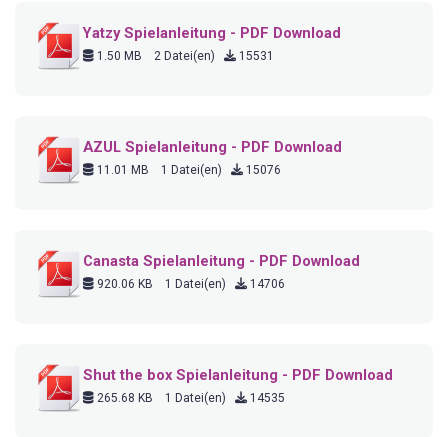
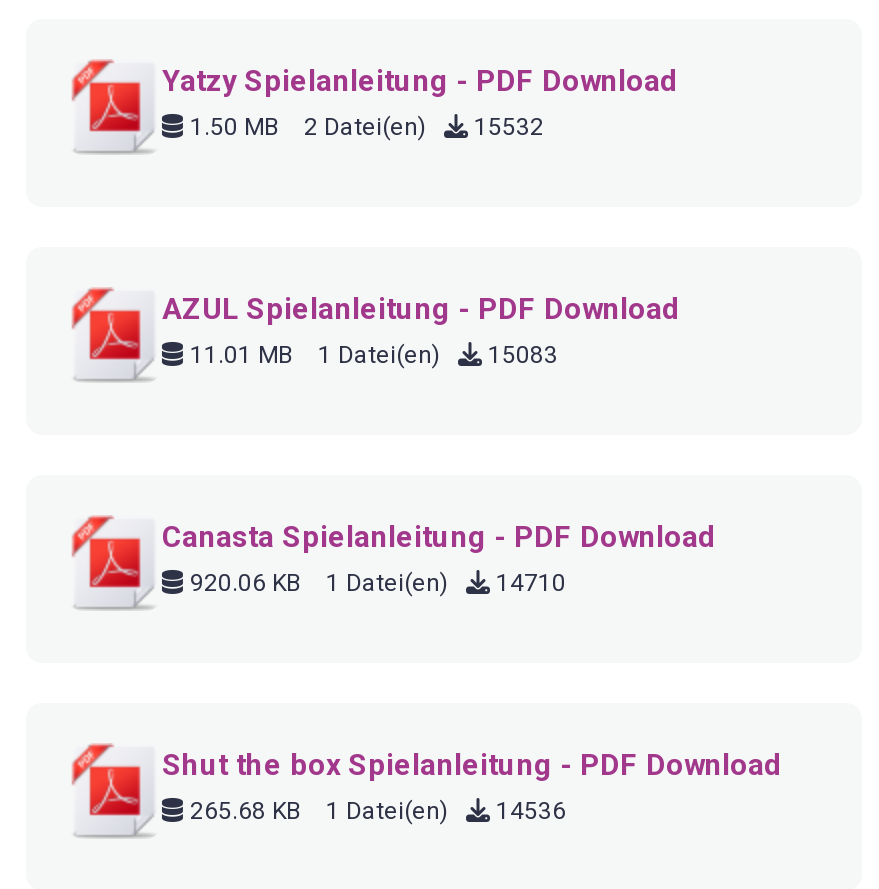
- 1.50 MB 2 Datei(en) 15531
+ 1.50 MB 2 Datei(en) 15532

- 11.01 MB 1 Datei(en) 15076
+ 11.01 MB 1 Datei(en) 15083

- 920.06 KB 1 Datei(en) 14706
+ 920.06 KB 1 Datei(en) 14710

- 265.68 KB 1 Datei(en) 14535
+ 265.68 KB 1 Datei(en) 14536
